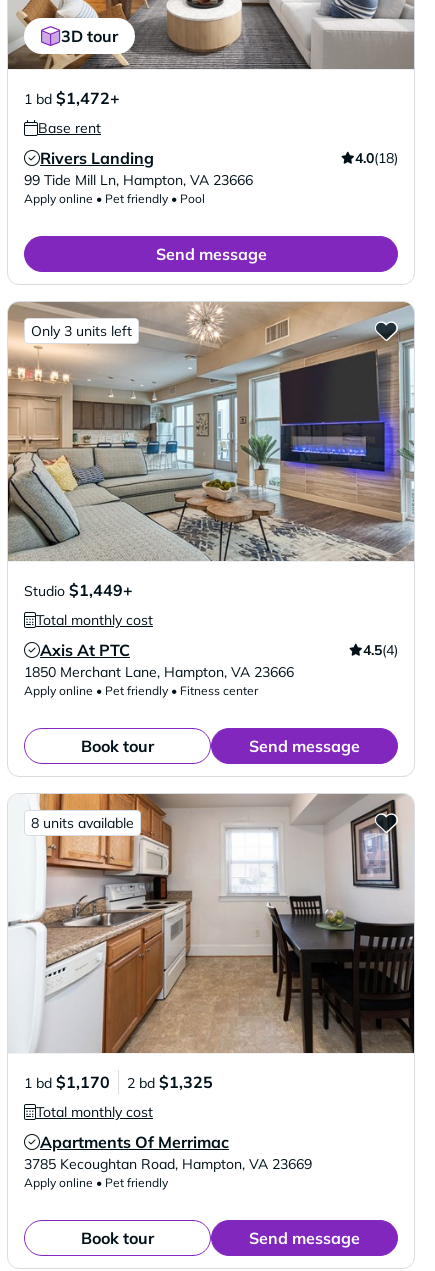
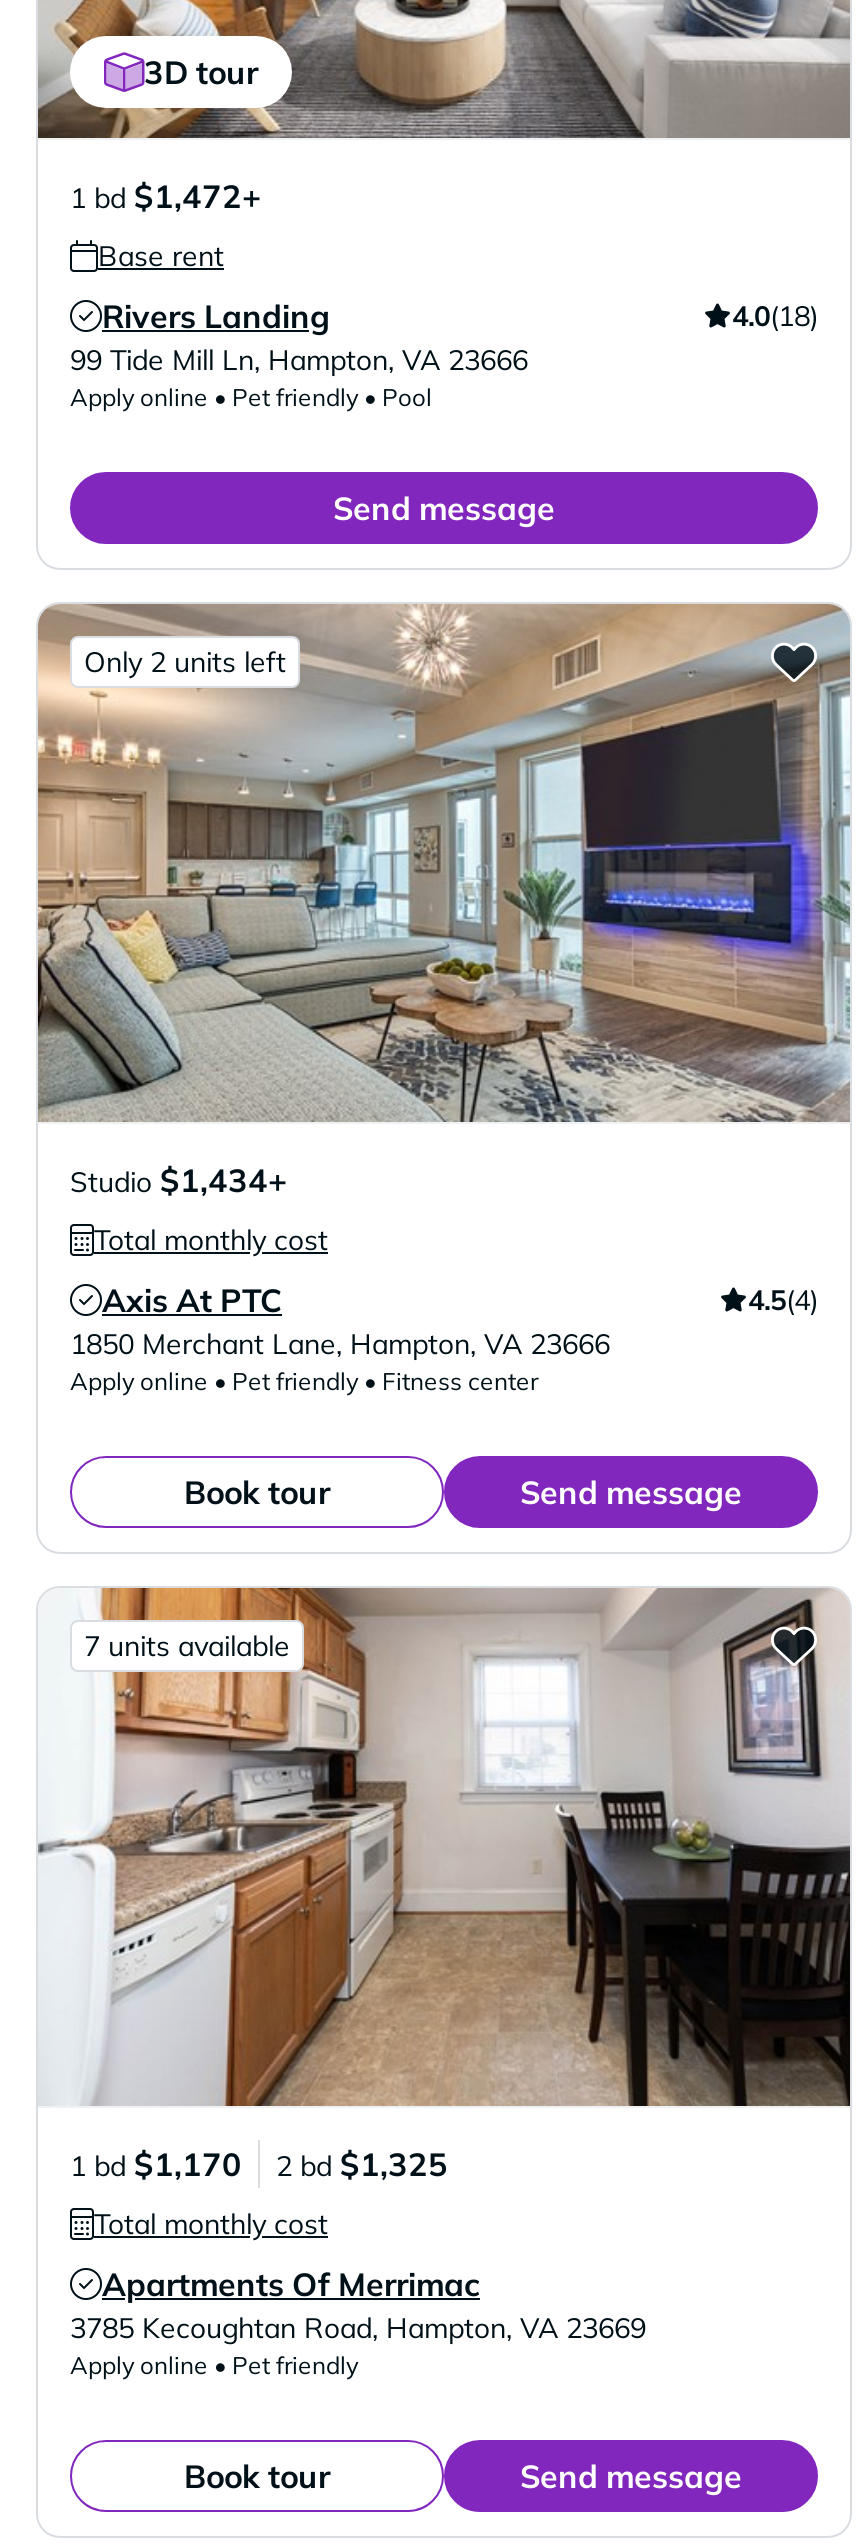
- Only 3 units left
+ Only 2 units left

- Studio $1,449+
+ Studio $1,434+

- 8 units available
+ 7 units available
